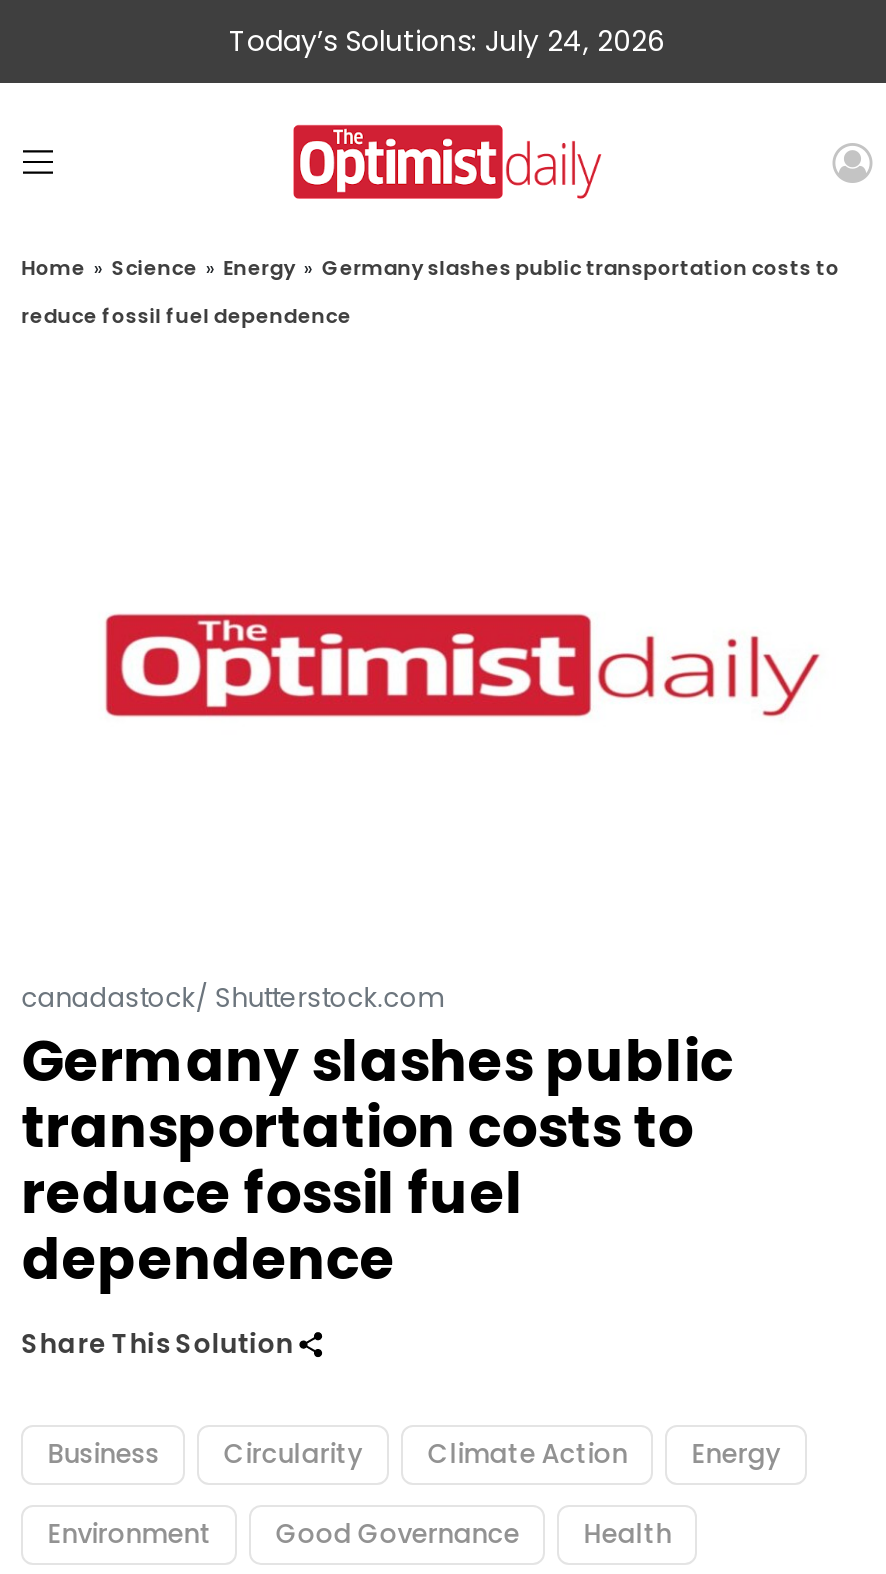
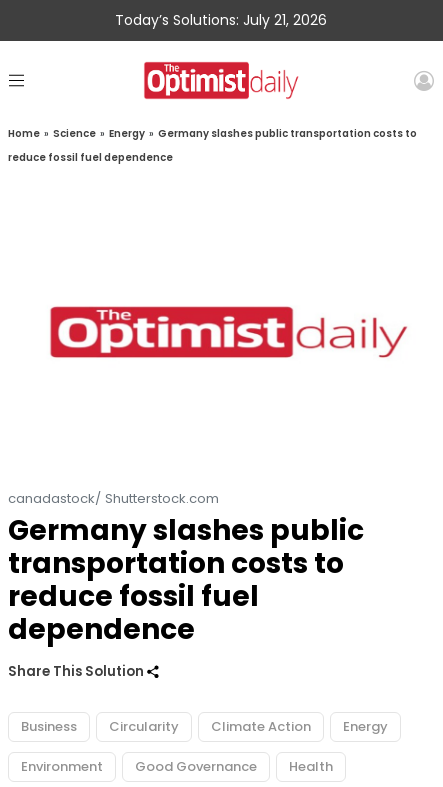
- Today’s Solutions: July 24, 2026
+ Today’s Solutions: July 21, 2026
